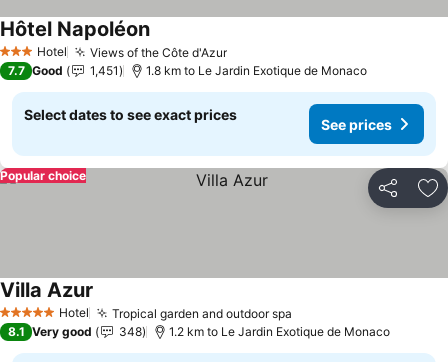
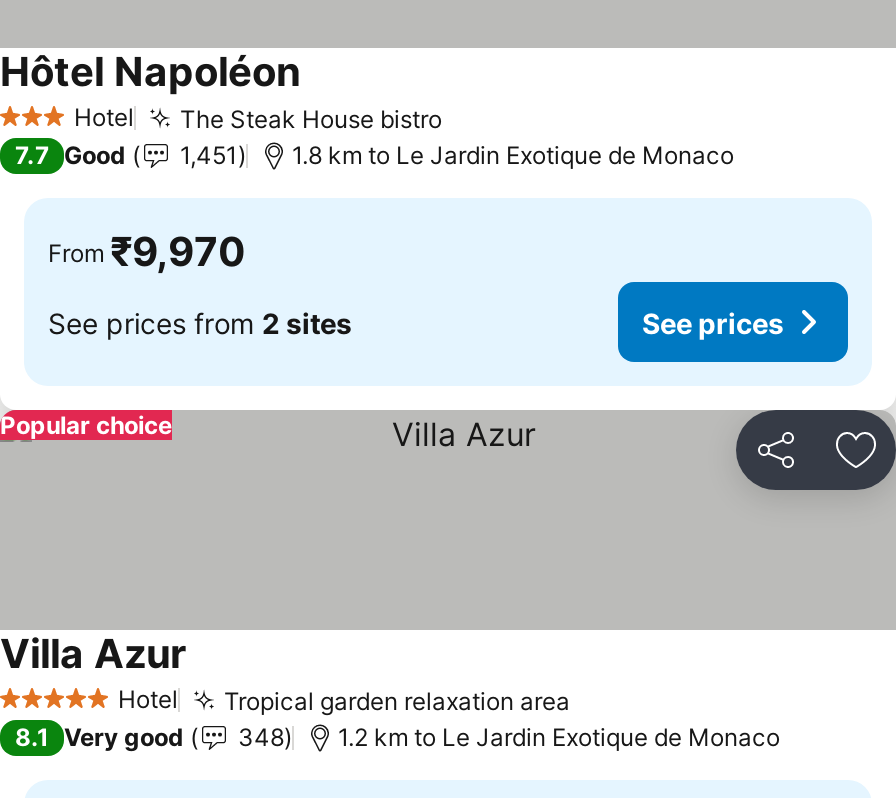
- Views of the Côte d'Azur
+ The Steak House bistro

- Select dates to see exact prices
+ From ₹9,970
+ See prices from 2 sites

- Tropical garden and outdoor spa
+ Tropical garden relaxation area
